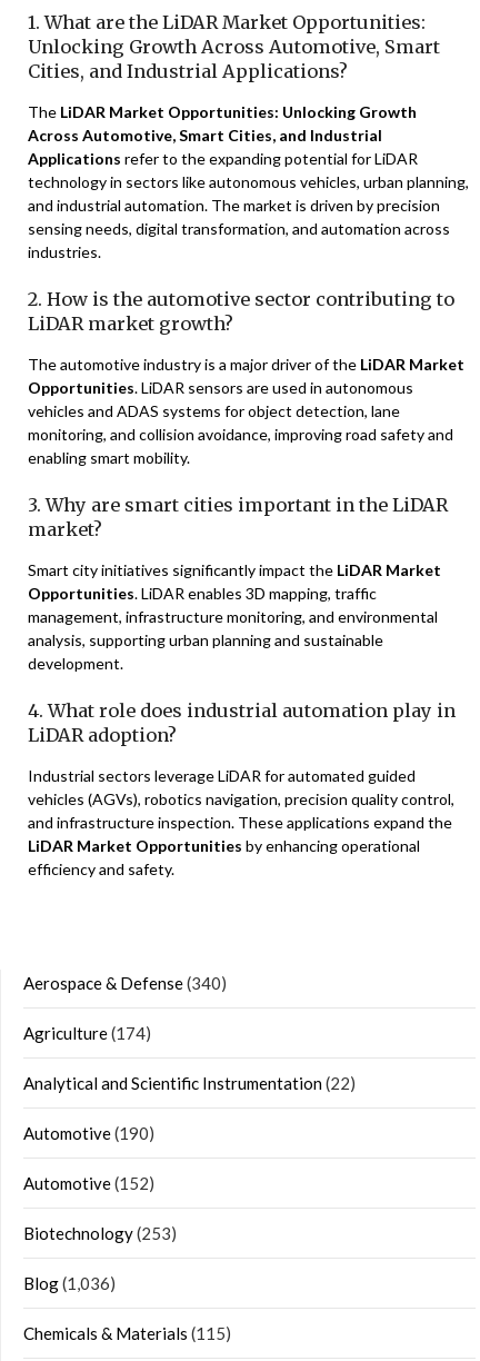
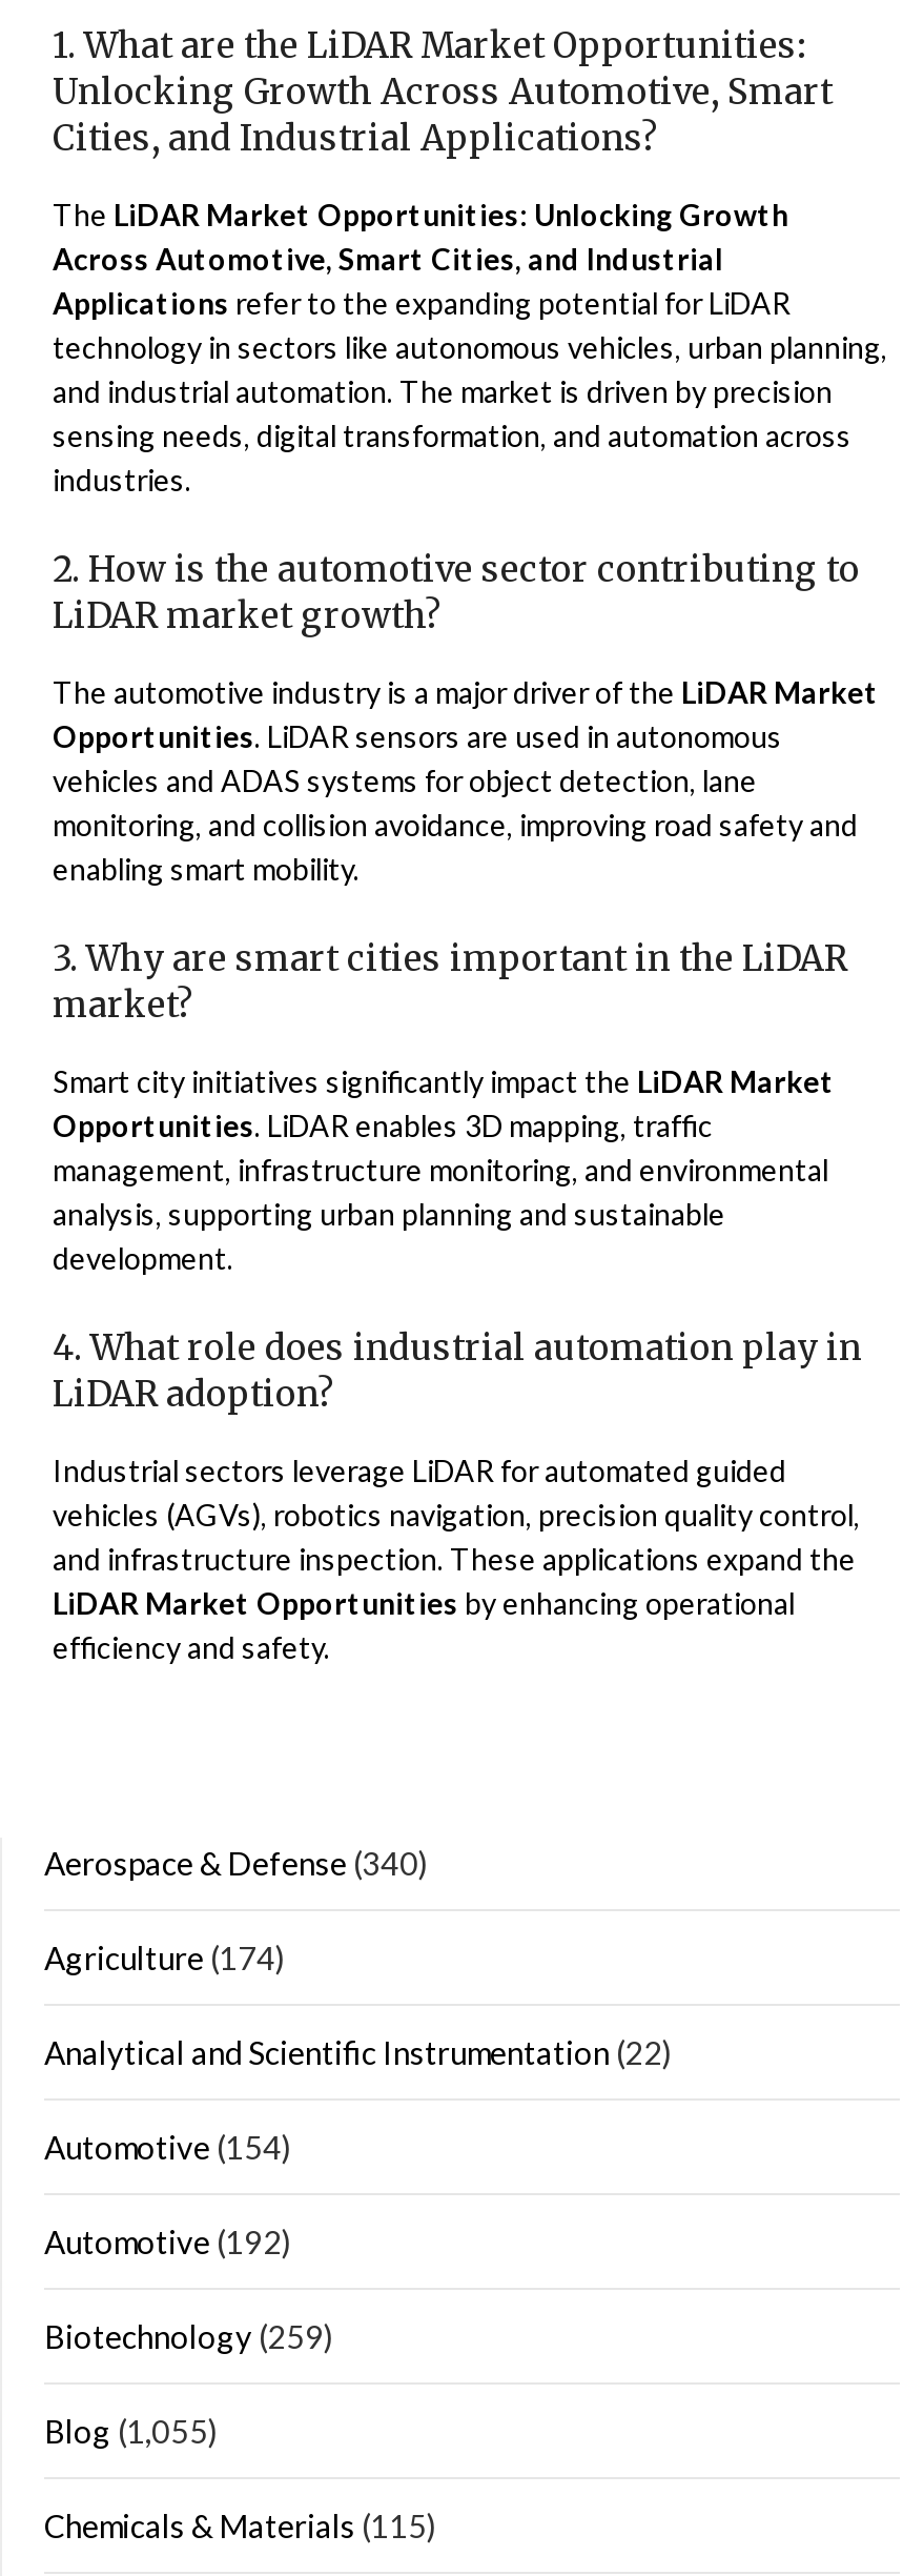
- Automotive (190)
+ Automotive (154)

- Automotive (152)
+ Automotive (192)

- Biotechnology (253)
+ Biotechnology (259)

- Blog (1,036)
+ Blog (1,055)
